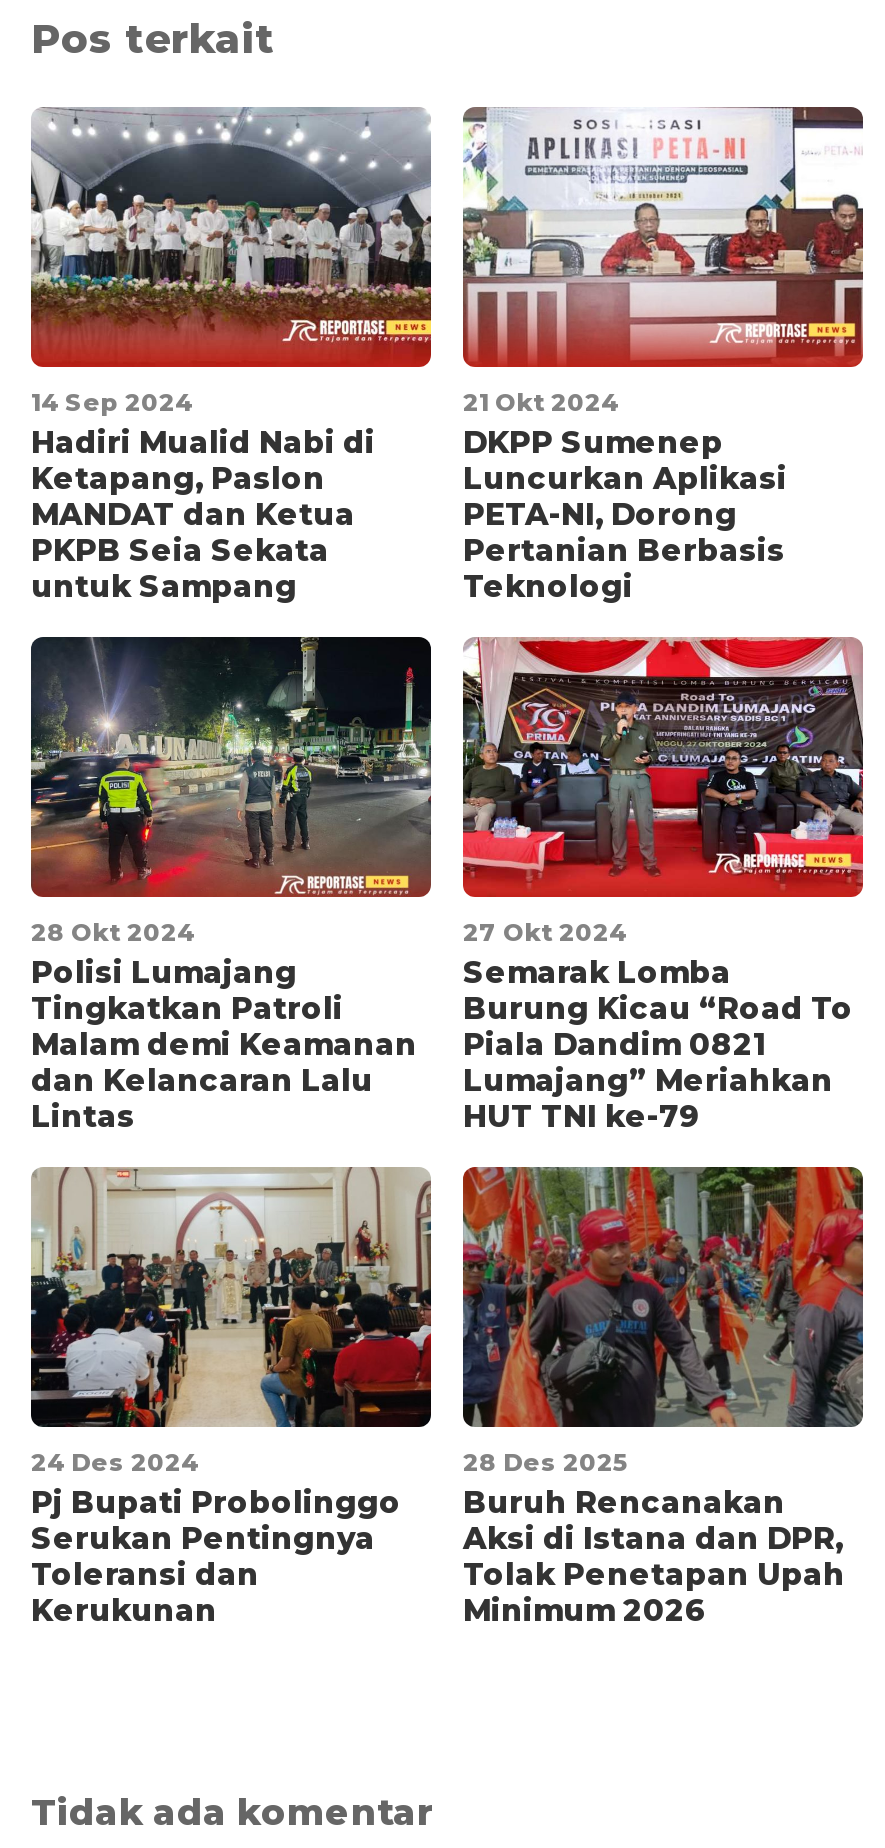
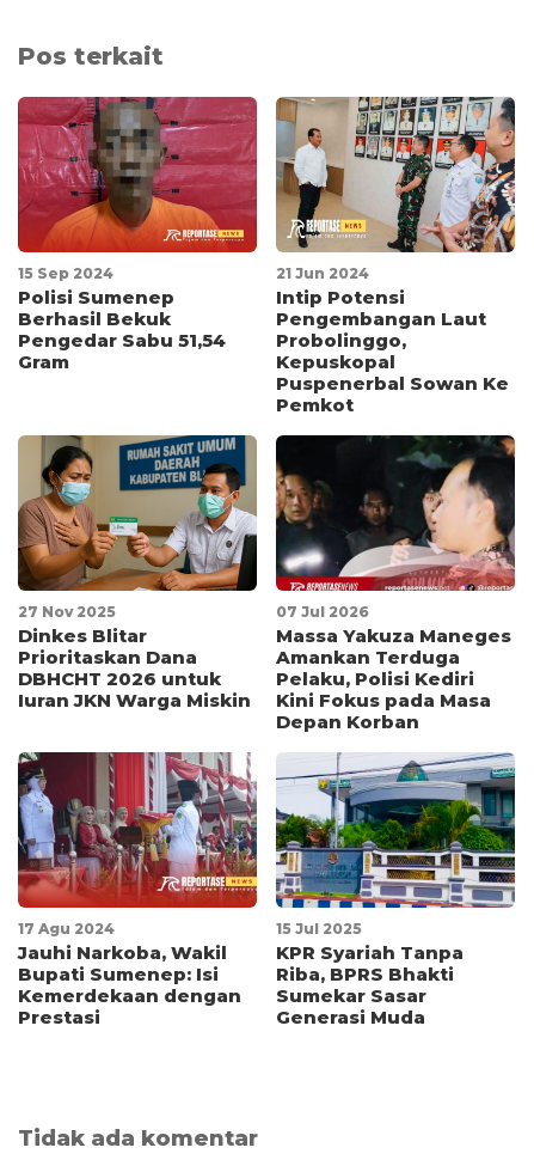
- [image]
- 14 Sep 2024
- Hadiri Mualid Nabi di
- Ketapang, Paslon
- MANDAT dan Ketua
- PKPB Seia Sekata
- untuk Sampang
+ [image]
+ 15 Sep 2024
+ Polisi Sumenep
+ Berhasil Bekuk
+ Pengedar Sabu 51,54
+ Gram

- [image]
- 21 Okt 2024
- DKPP Sumenep
- Luncurkan Aplikasi
- PETA-NI, Dorong
- Pertanian Berbasis
- Teknologi
+ [image]
+ 21 Jun 2024
+ Intip Potensi
+ Pengembangan Laut
+ Probolinggo,
+ Kepuskopal
+ Puspenerbal Sowan Ke
+ Pemkot

- [image]
- 28 Okt 2024
- Polisi Lumajang
- Tingkatkan Patroli
- Malam demi Keamanan
- dan Kelancaran Lalu
- Lintas
+ [image]
+ 27 Nov 2025
+ Dinkes Blitar
+ Prioritaskan Dana
+ DBHCHT 2026 untuk
+ Iuran JKN Warga Miskin

- [image]
- 27 Okt 2024
- Semarak Lomba
- Burung Kicau “Road To
- Piala Dandim 0821
- Lumajang” Meriahkan
- HUT TNI ke-79
+ [image]
+ 07 Jul 2026
+ Massa Yakuza Maneges
+ Amankan Terduga
+ Pelaku, Polisi Kediri
+ Kini Fokus pada Masa
+ Depan Korban

- [image]
- 24 Des 2024
- Pj Bupati Probolinggo
- Serukan Pentingnya
- Toleransi dan
- Kerukunan
+ [image]
+ 17 Agu 2024
+ Jauhi Narkoba, Wakil
+ Bupati Sumenep: Isi
+ Kemerdekaan dengan
+ Prestasi

- [image]
- 28 Des 2025
- Buruh Rencanakan
- Aksi di Istana dan DPR,
- Tolak Penetapan Upah
- Minimum 2026
+ [image]
+ 15 Jul 2025
+ KPR Syariah Tanpa
+ Riba, BPRS Bhakti
+ Sumekar Sasar
+ Generasi Muda
